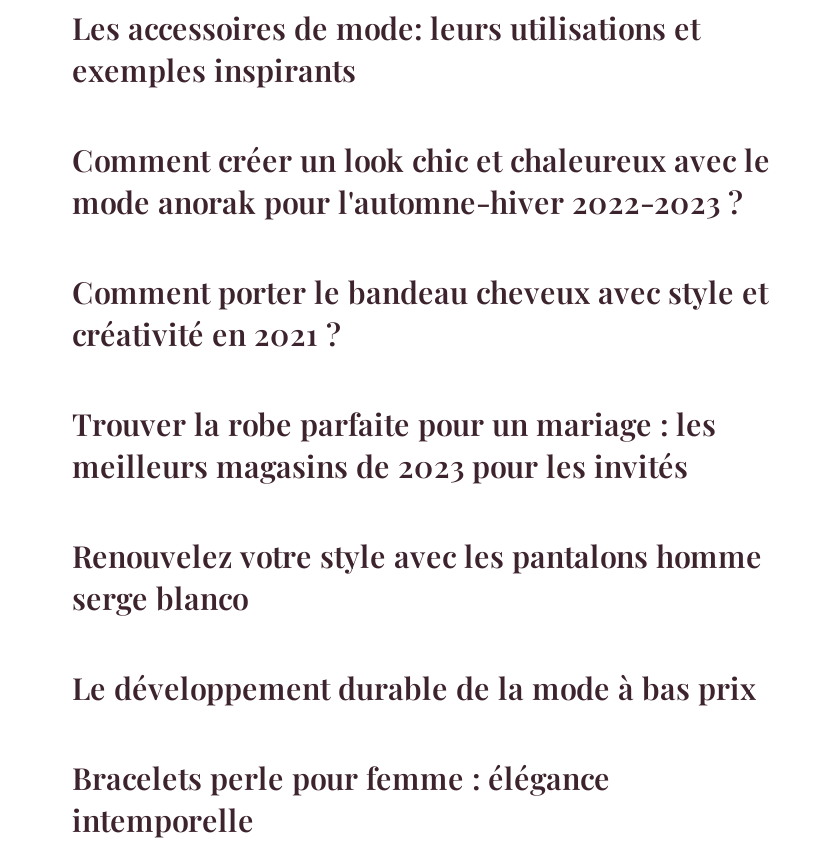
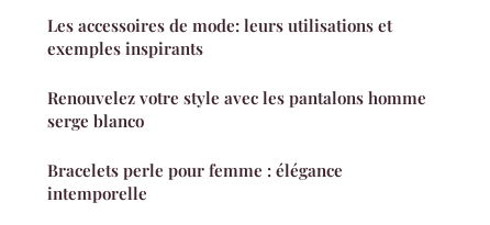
- Comment créer un look chic et chaleureux avec le
- mode anorak pour l'automne-hiver 2022-2023 ?
- Comment porter le bandeau cheveux avec style et
- créativité en 2021 ?
- Trouver la robe parfaite pour un mariage : les
- meilleurs magasins de 2023 pour les invités

- Le développement durable de la mode à bas prix
